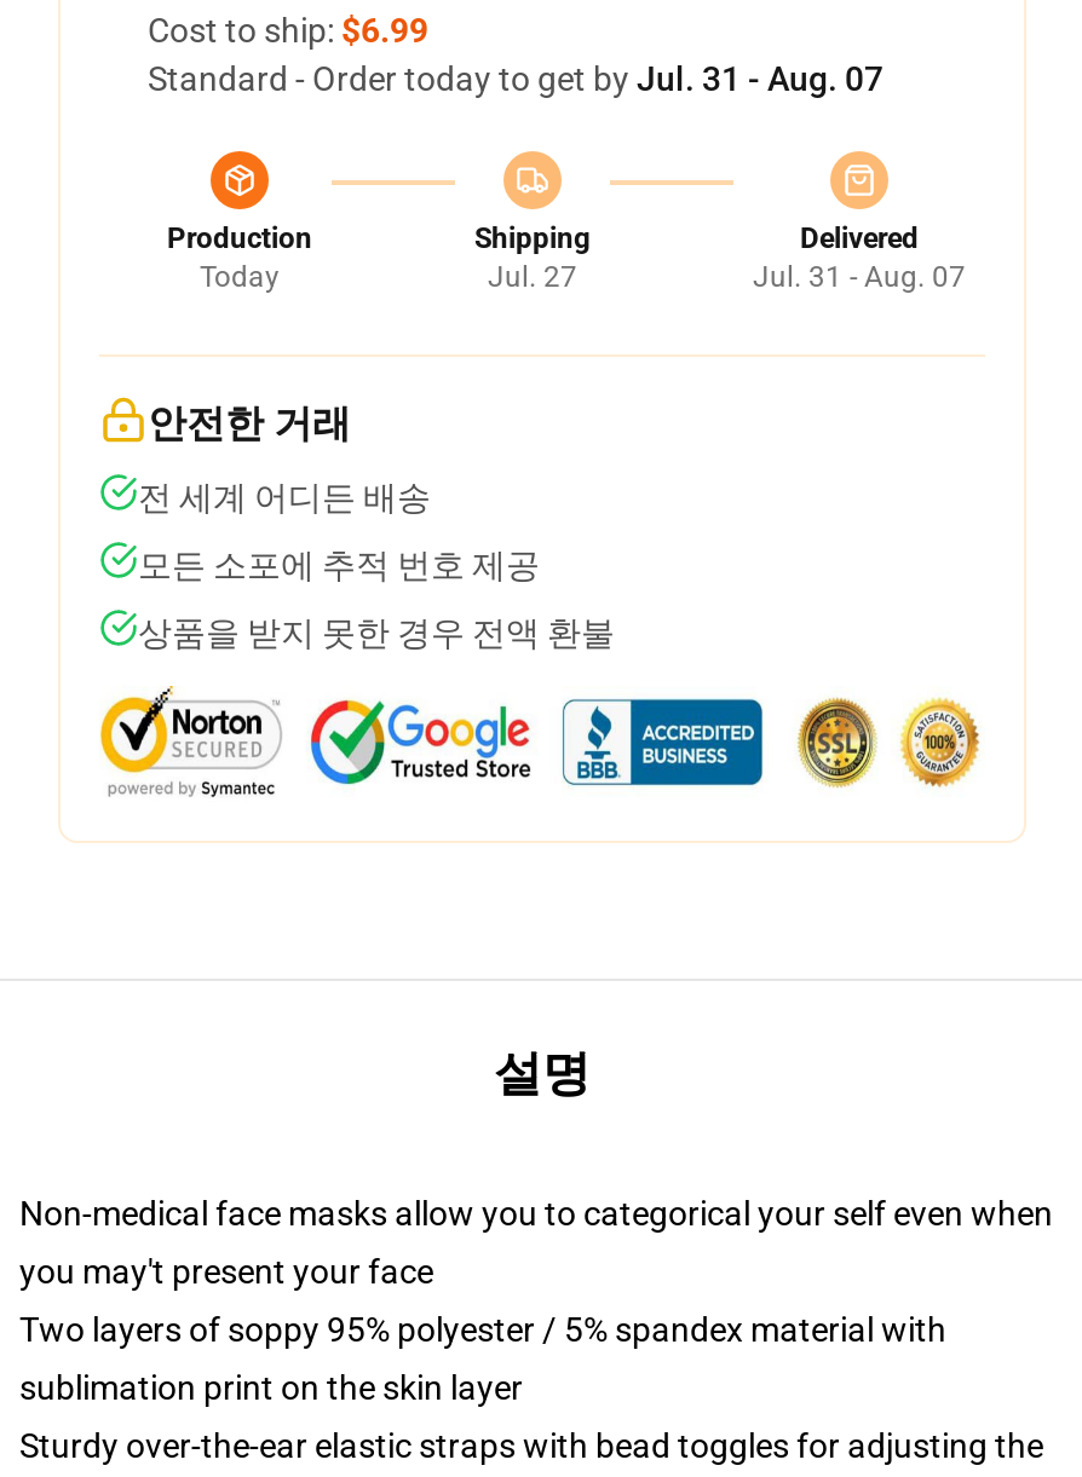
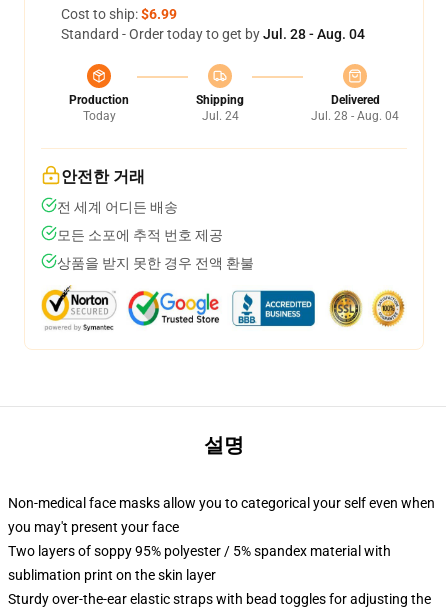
- Standard - Order today to get by Jul. 31 - Aug. 07
+ Standard - Order today to get by Jul. 28 - Aug. 04

- Jul. 27
+ Jul. 24

- Jul. 31 - Aug. 07
+ Jul. 28 - Aug. 04
